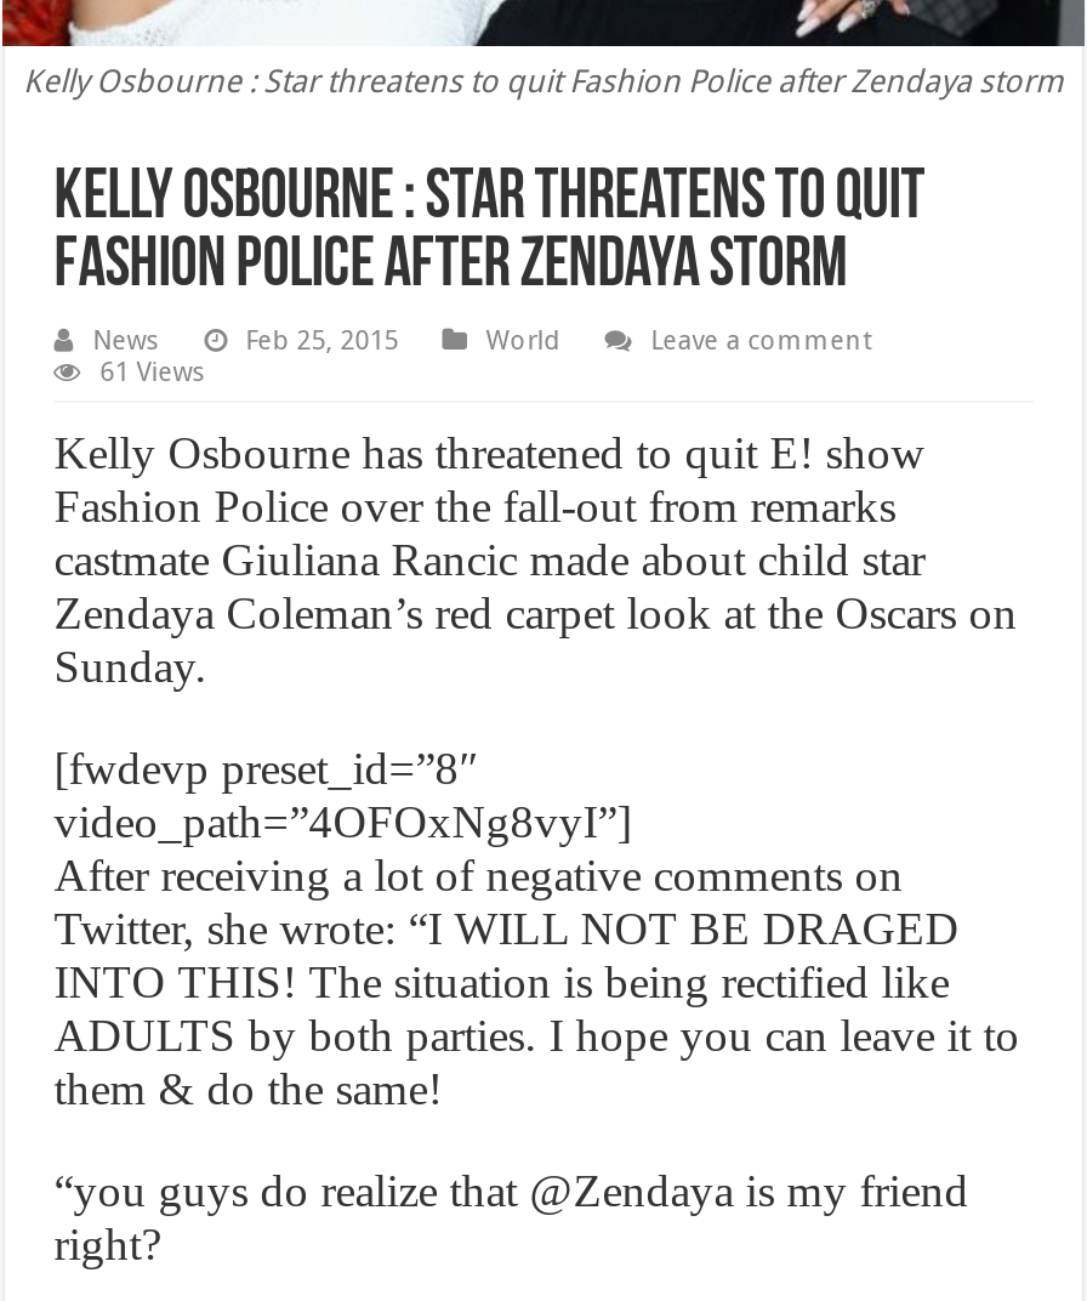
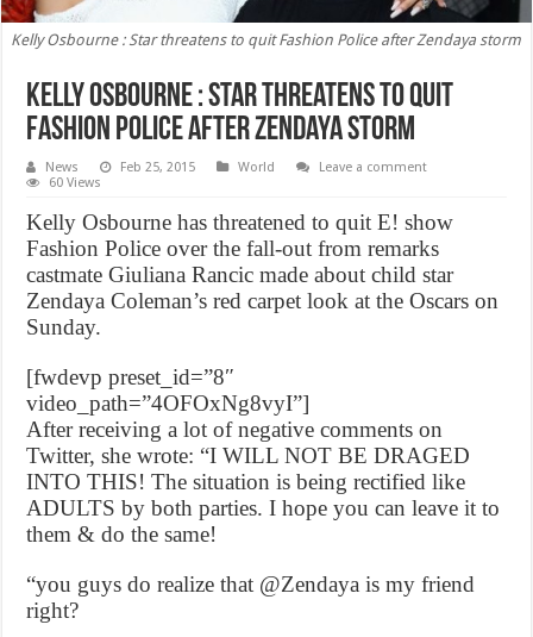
- 61 Views
+ 60 Views
